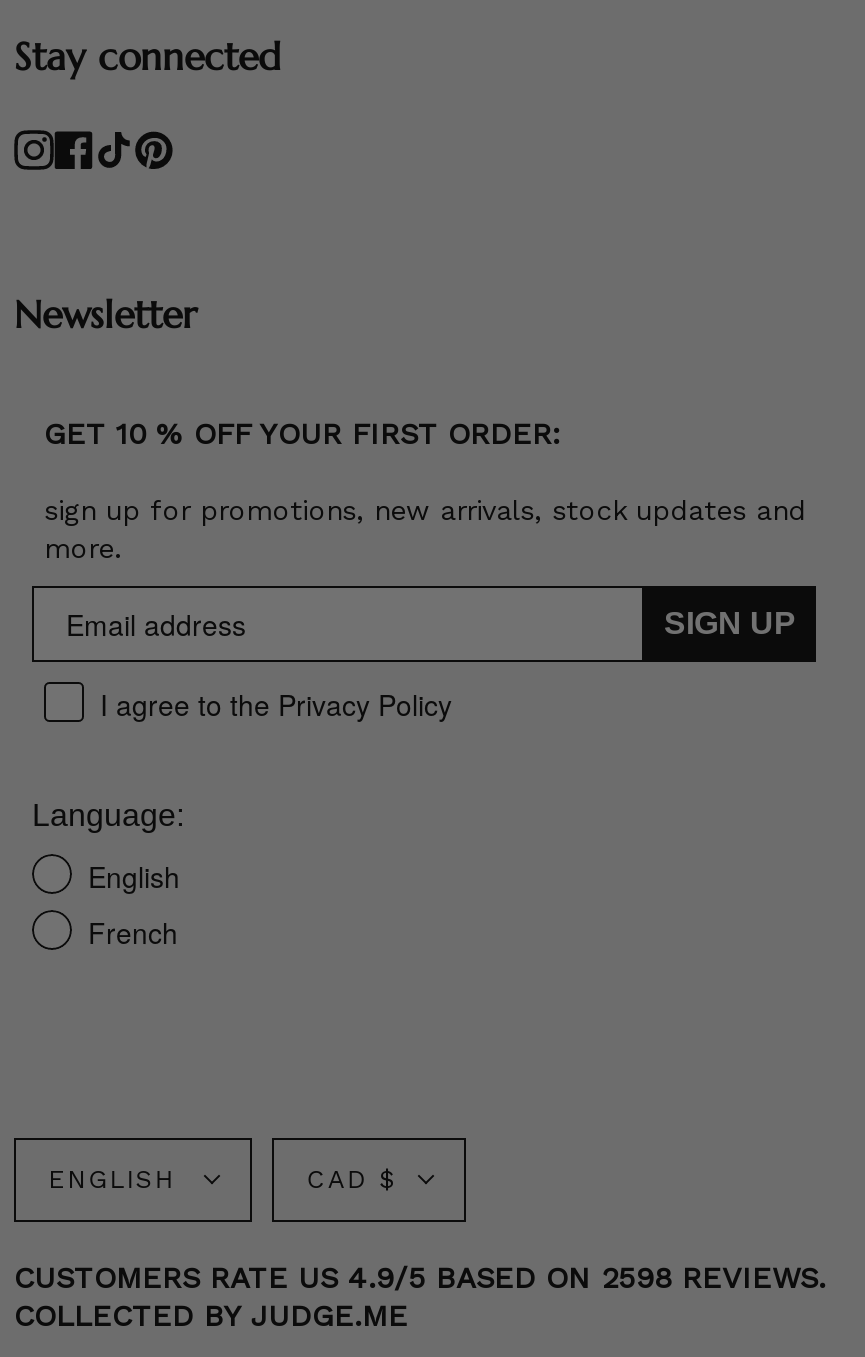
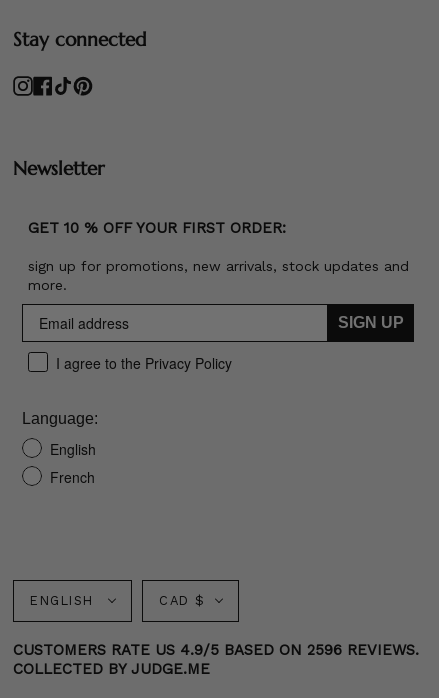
- CUSTOMERS RATE US 4.9/5 BASED ON 2598 REVIEWS.
+ CUSTOMERS RATE US 4.9/5 BASED ON 2596 REVIEWS.
